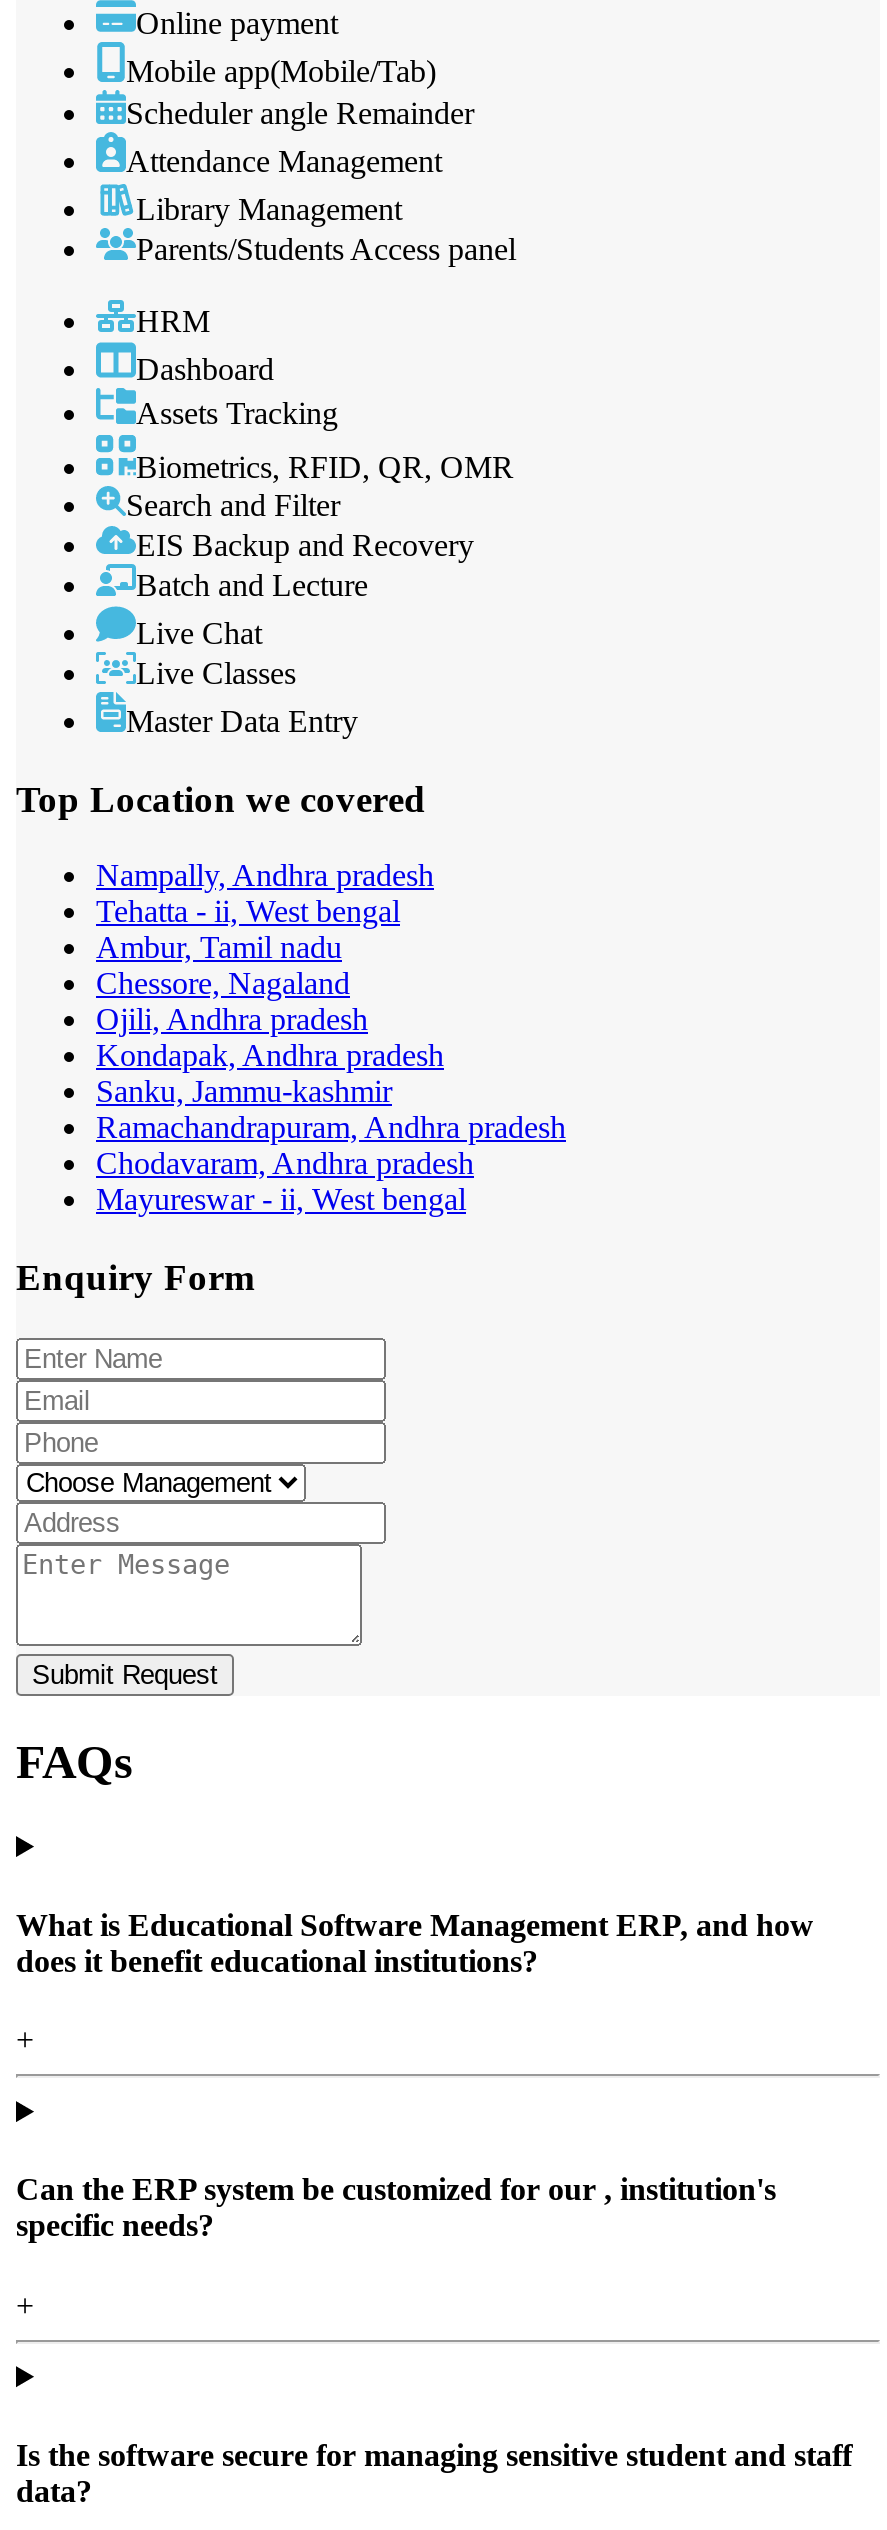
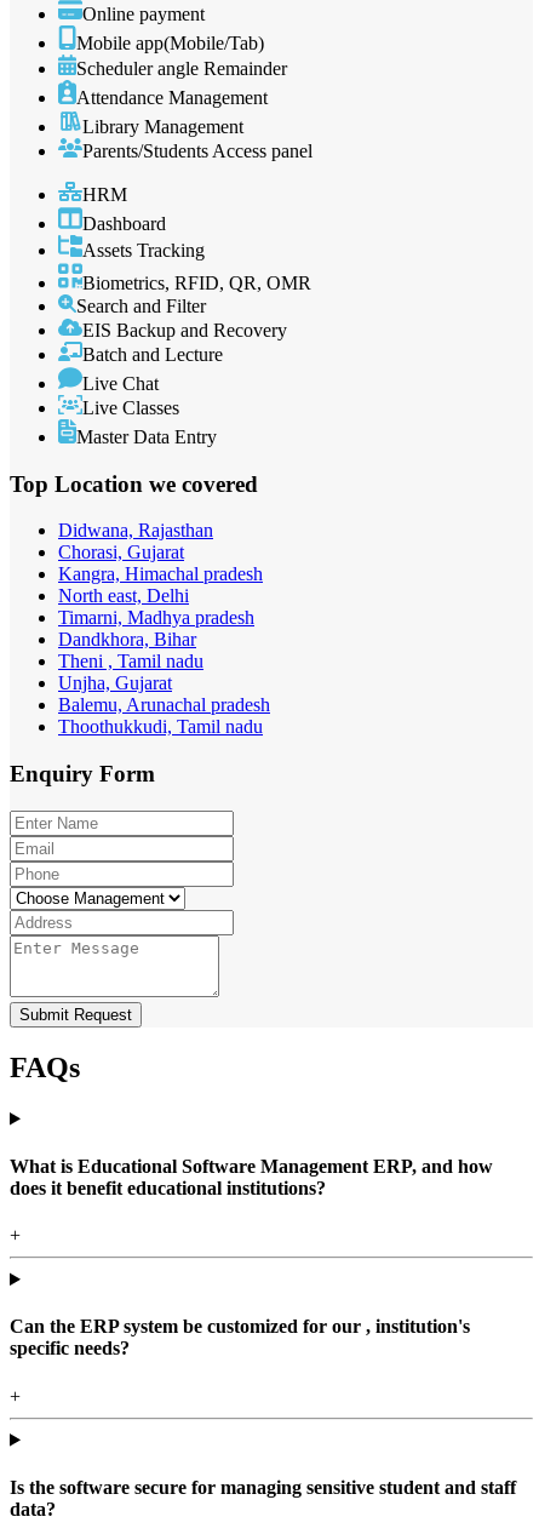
- Nampally, Andhra pradesh
- Tehatta - ii, West bengal
- Ambur, Tamil nadu
- Chessore, Nagaland
- Ojili, Andhra pradesh
- Kondapak, Andhra pradesh
- Sanku, Jammu-kashmir
- Ramachandrapuram, Andhra pradesh
- Chodavaram, Andhra pradesh
- Mayureswar - ii, West bengal
+ Didwana, Rajasthan
+ Chorasi, Gujarat
+ Kangra, Himachal pradesh
+ North east, Delhi
+ Timarni, Madhya pradesh
+ Dandkhora, Bihar
+ Theni , Tamil nadu
+ Unjha, Gujarat
+ Balemu, Arunachal pradesh
+ Thoothukkudi, Tamil nadu
